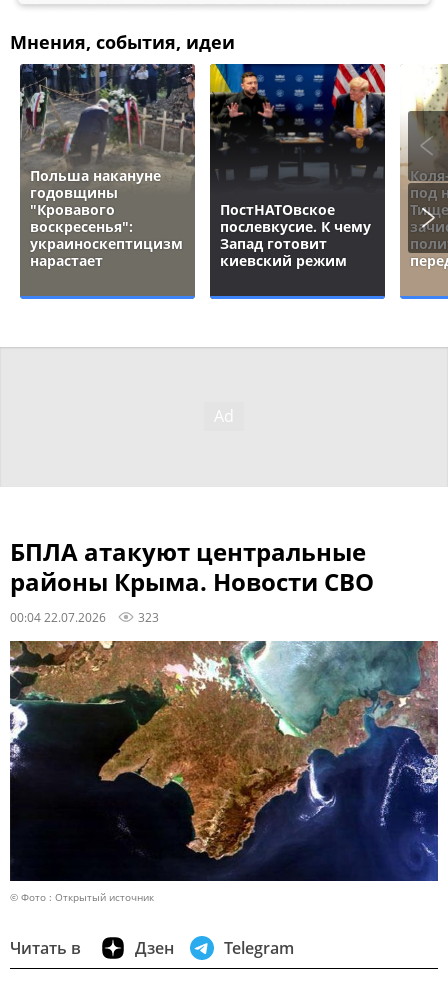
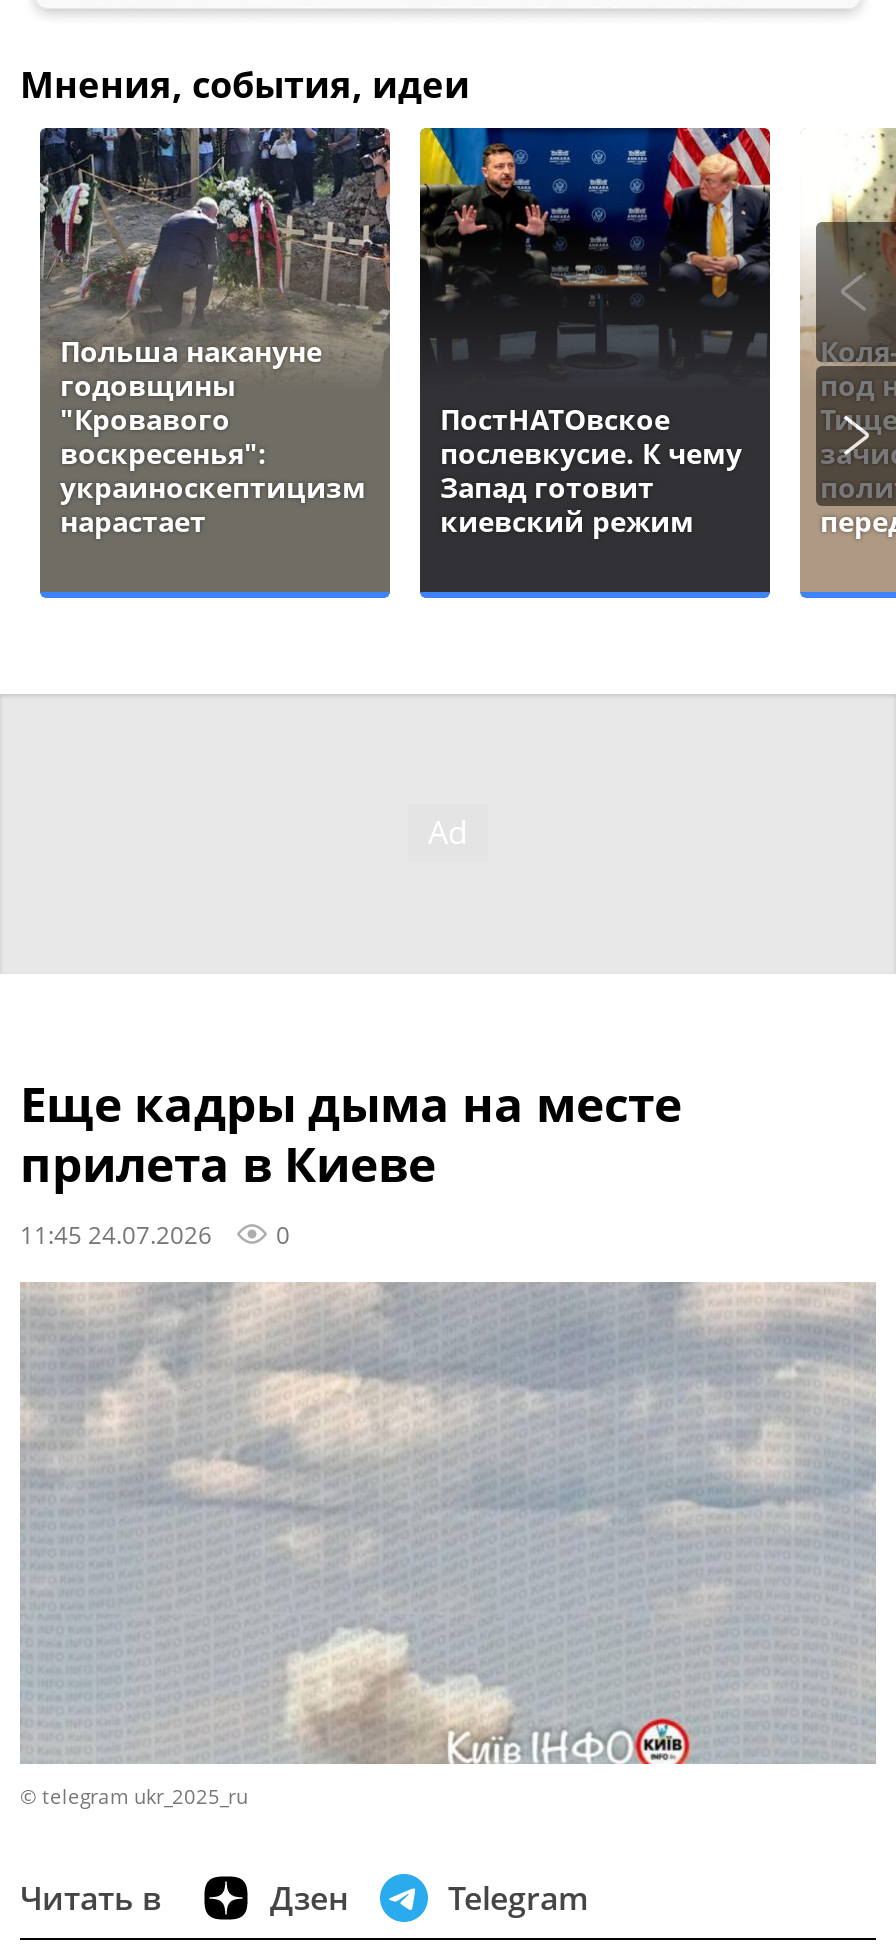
- БПЛА атакуют центральные
- районы Крыма. Новости СВО
- 00:04 22.07.2026
- 323
+ Еще кадры дыма на месте
+ прилета в Киеве
+ 11:45 24.07.2026
+ 0

- [image]
- © Фото : Открытый источник
+ [image]
+ © telegram ukr_2025_ru
